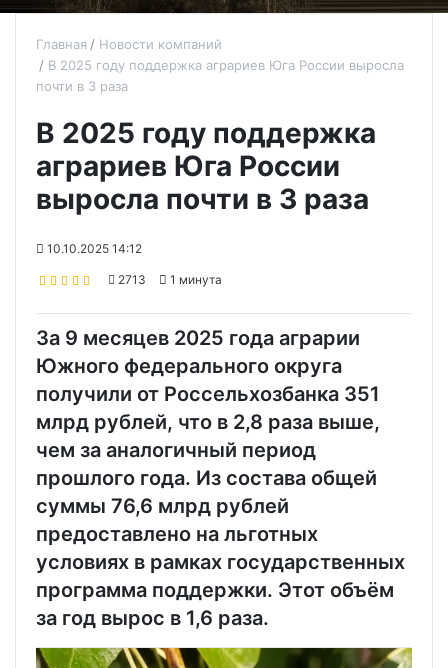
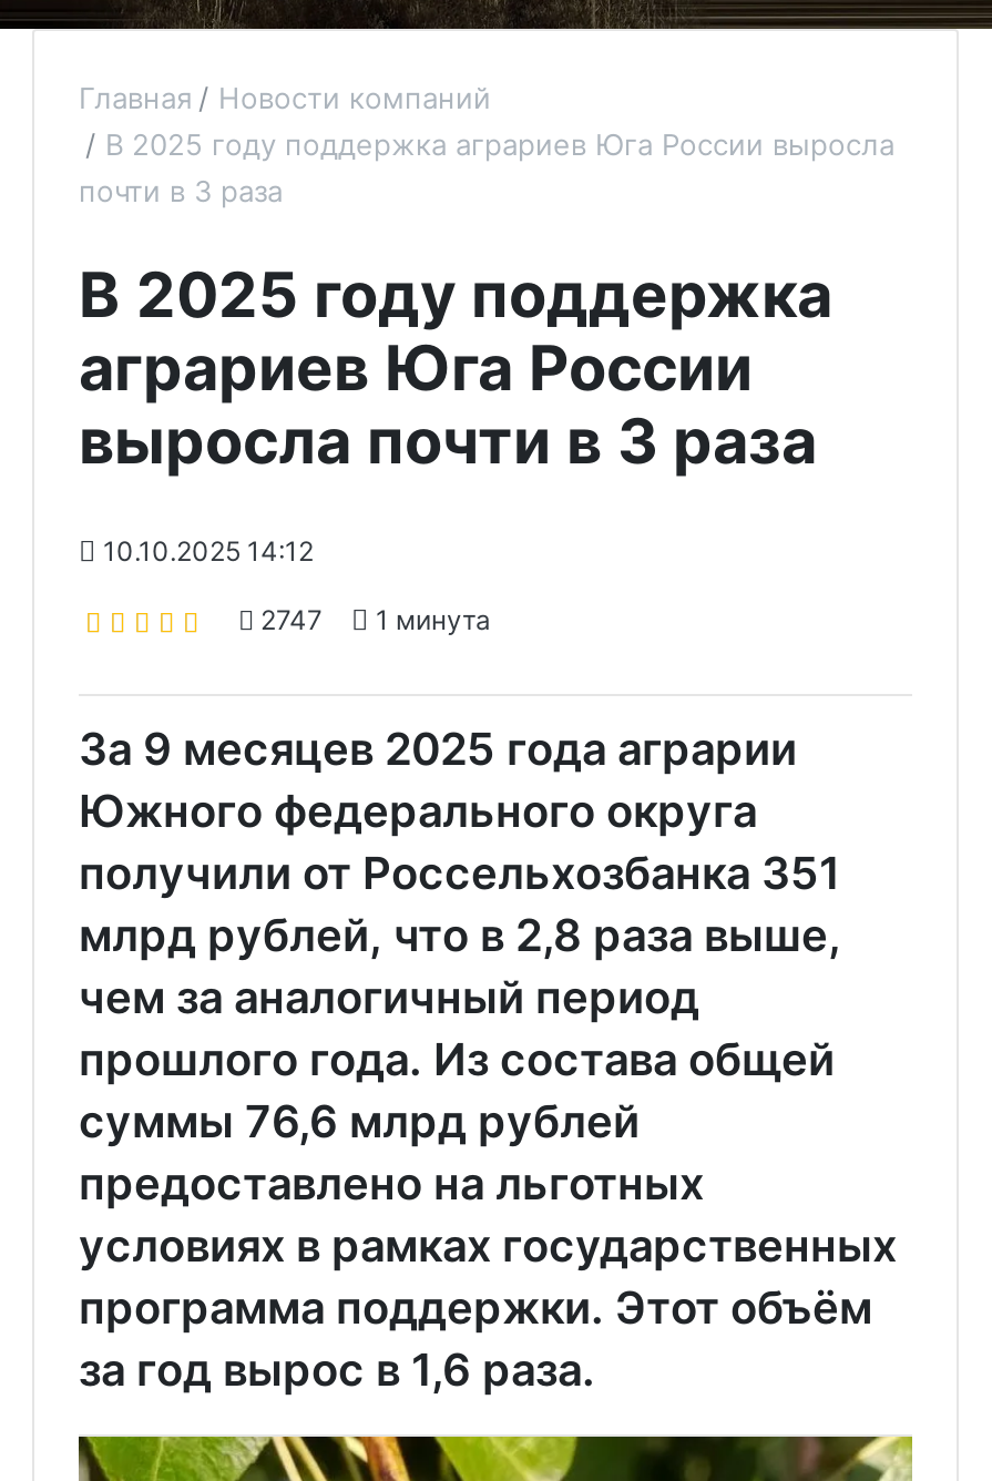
- 2713
+ 2747
